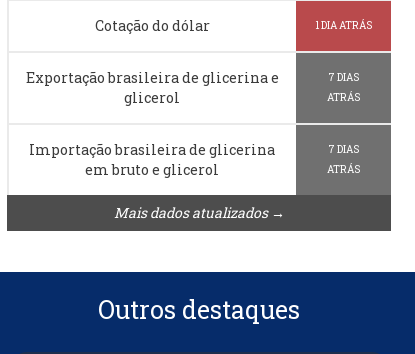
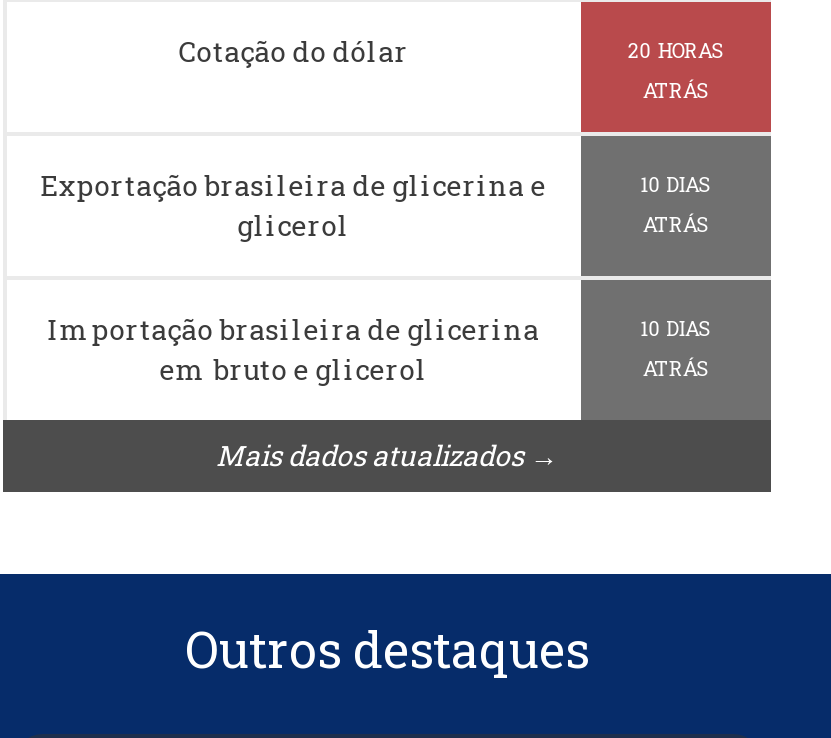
- 1 DIA ATRÁS
+ 20 HORAS
+ ATRÁS

- 7 DIAS
+ 10 DIAS

- 7 DIAS
+ 10 DIAS
